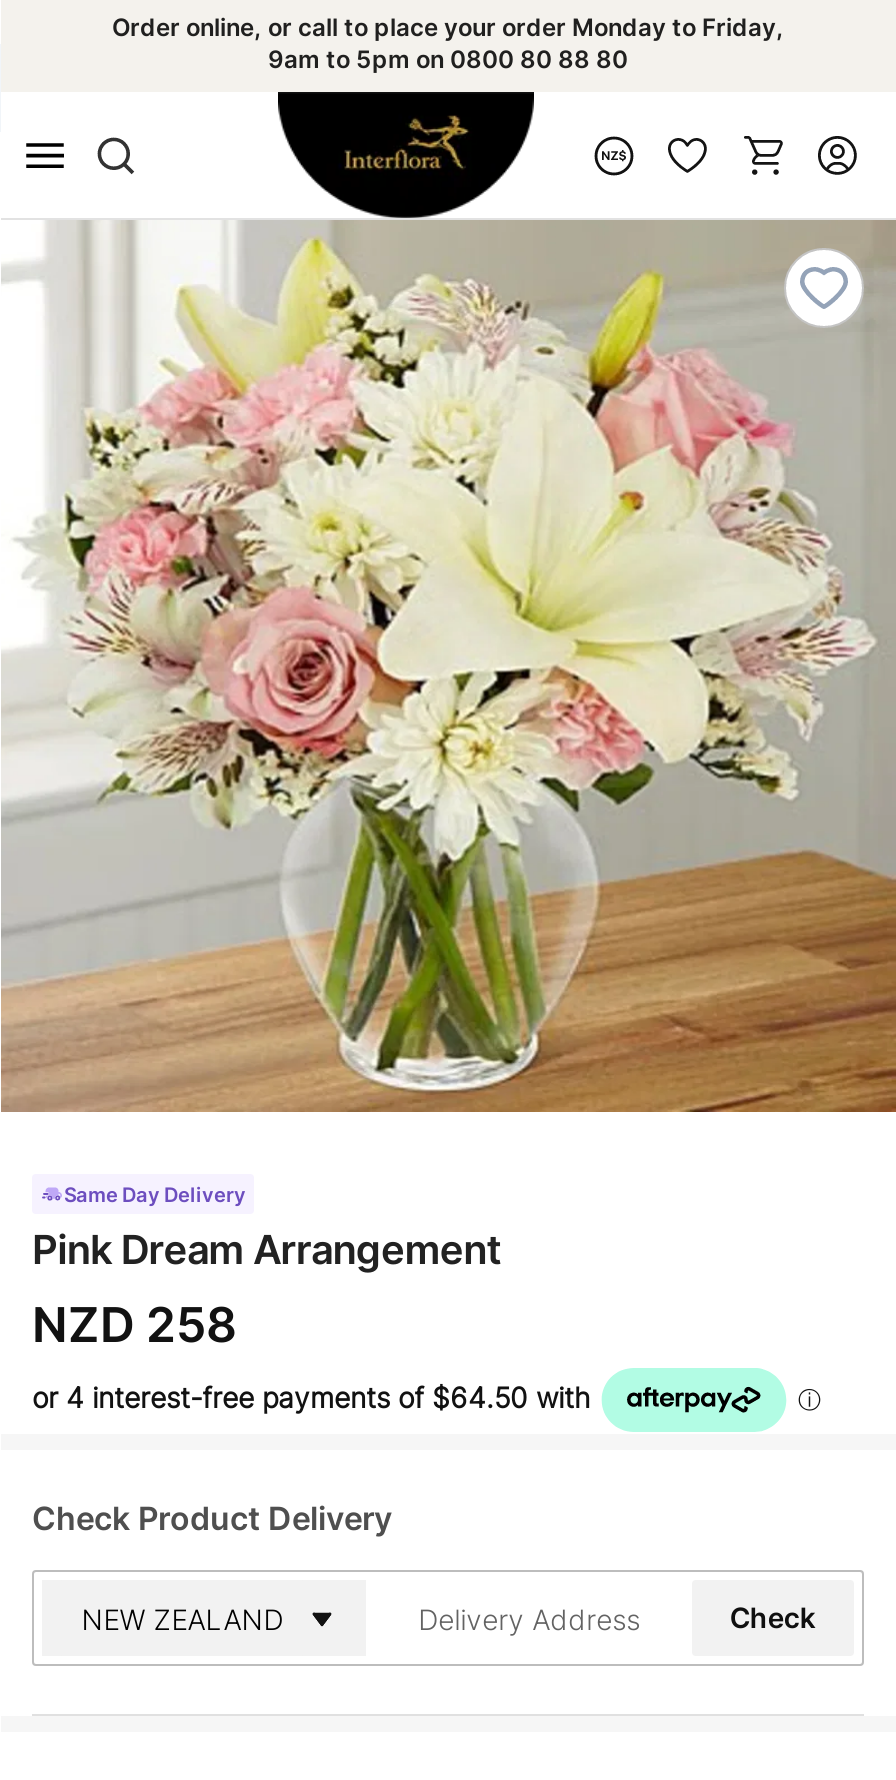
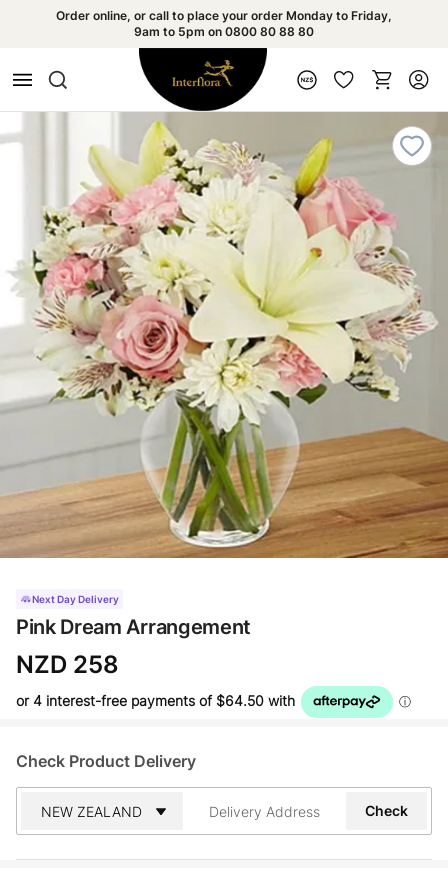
- Same Day Delivery
+ Next Day Delivery
